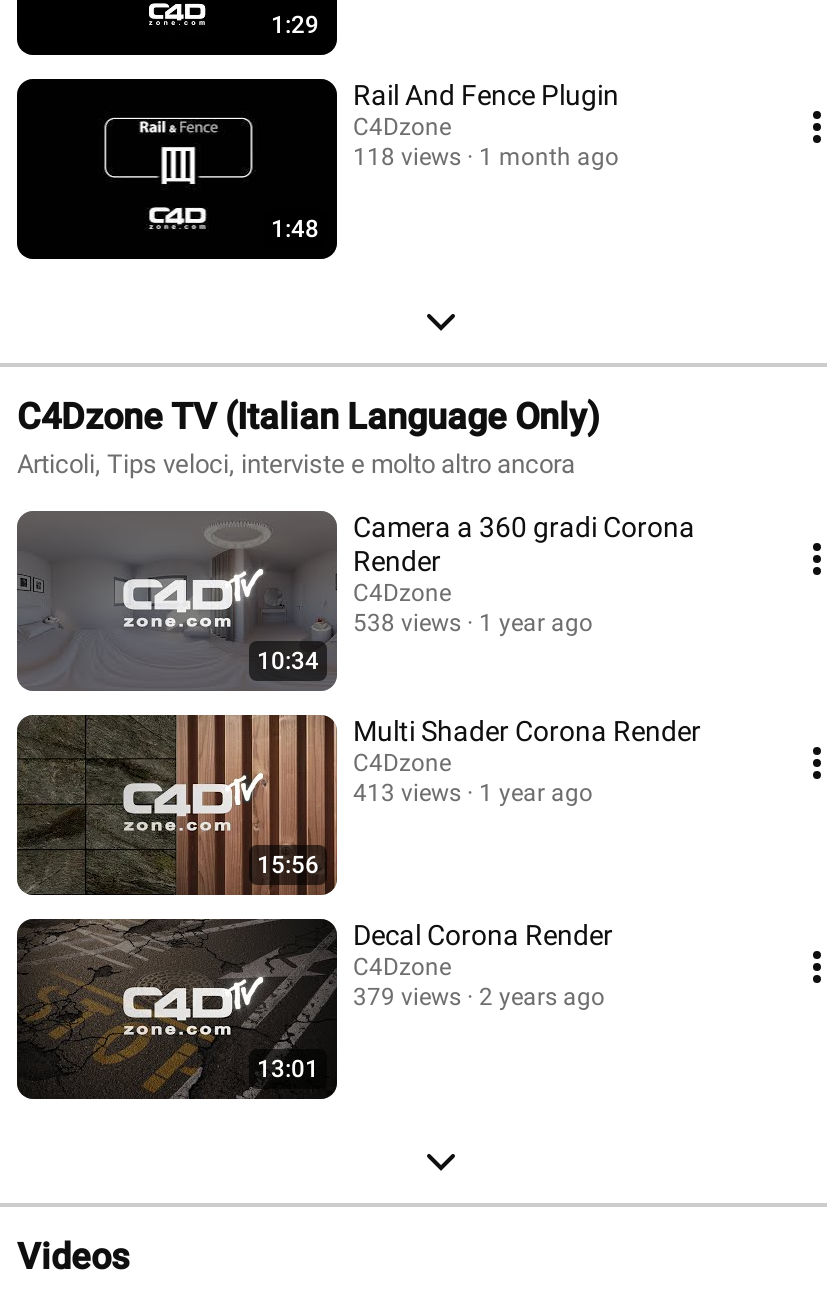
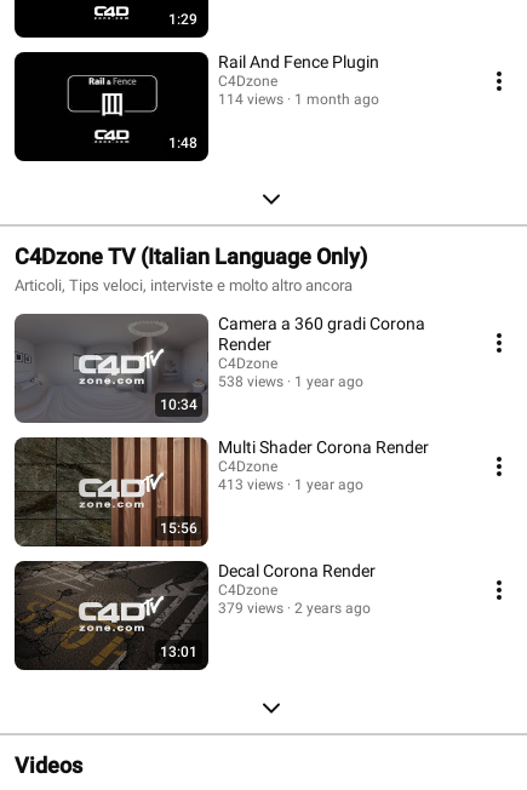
- 118 views 1 month ago
+ 114 views 1 month ago
